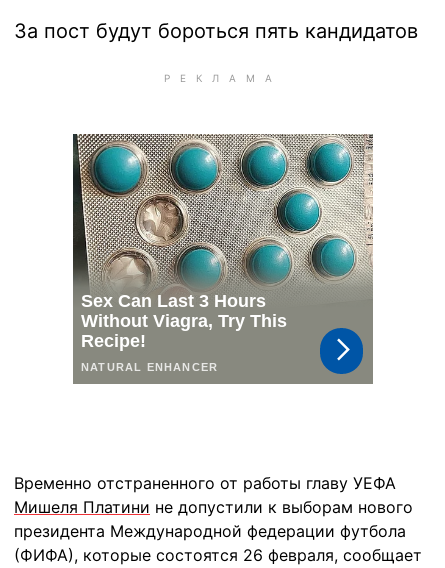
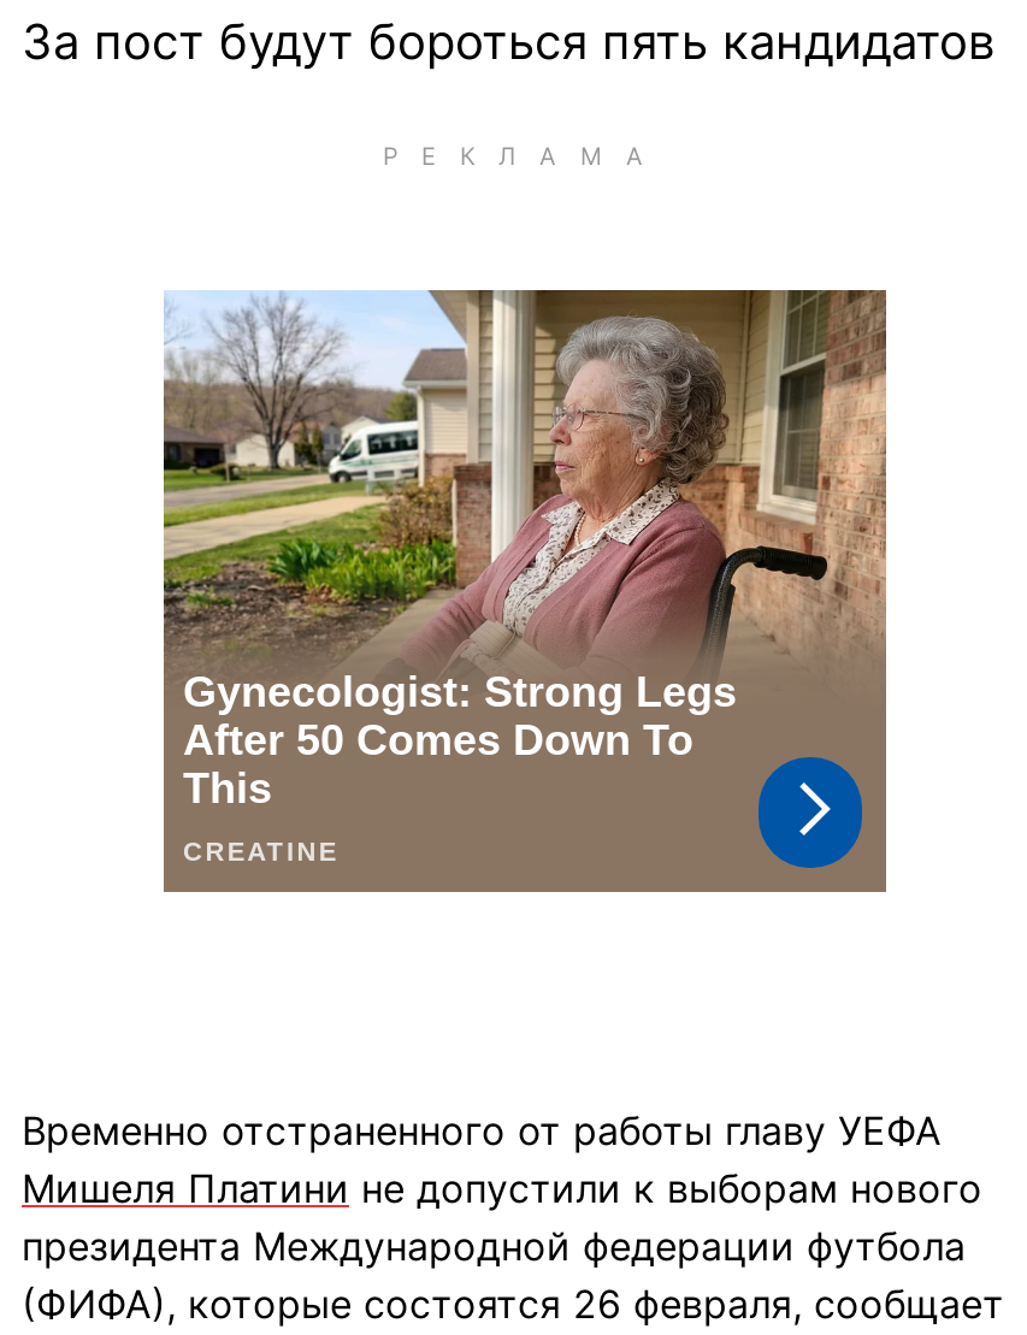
- [image]
+ [image]
